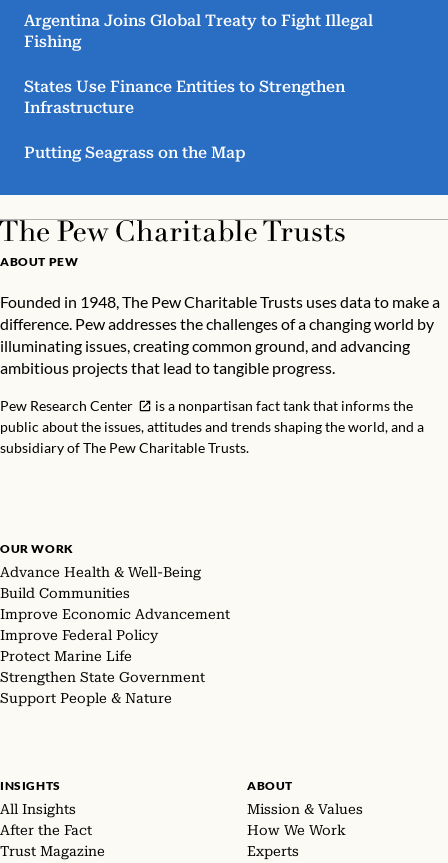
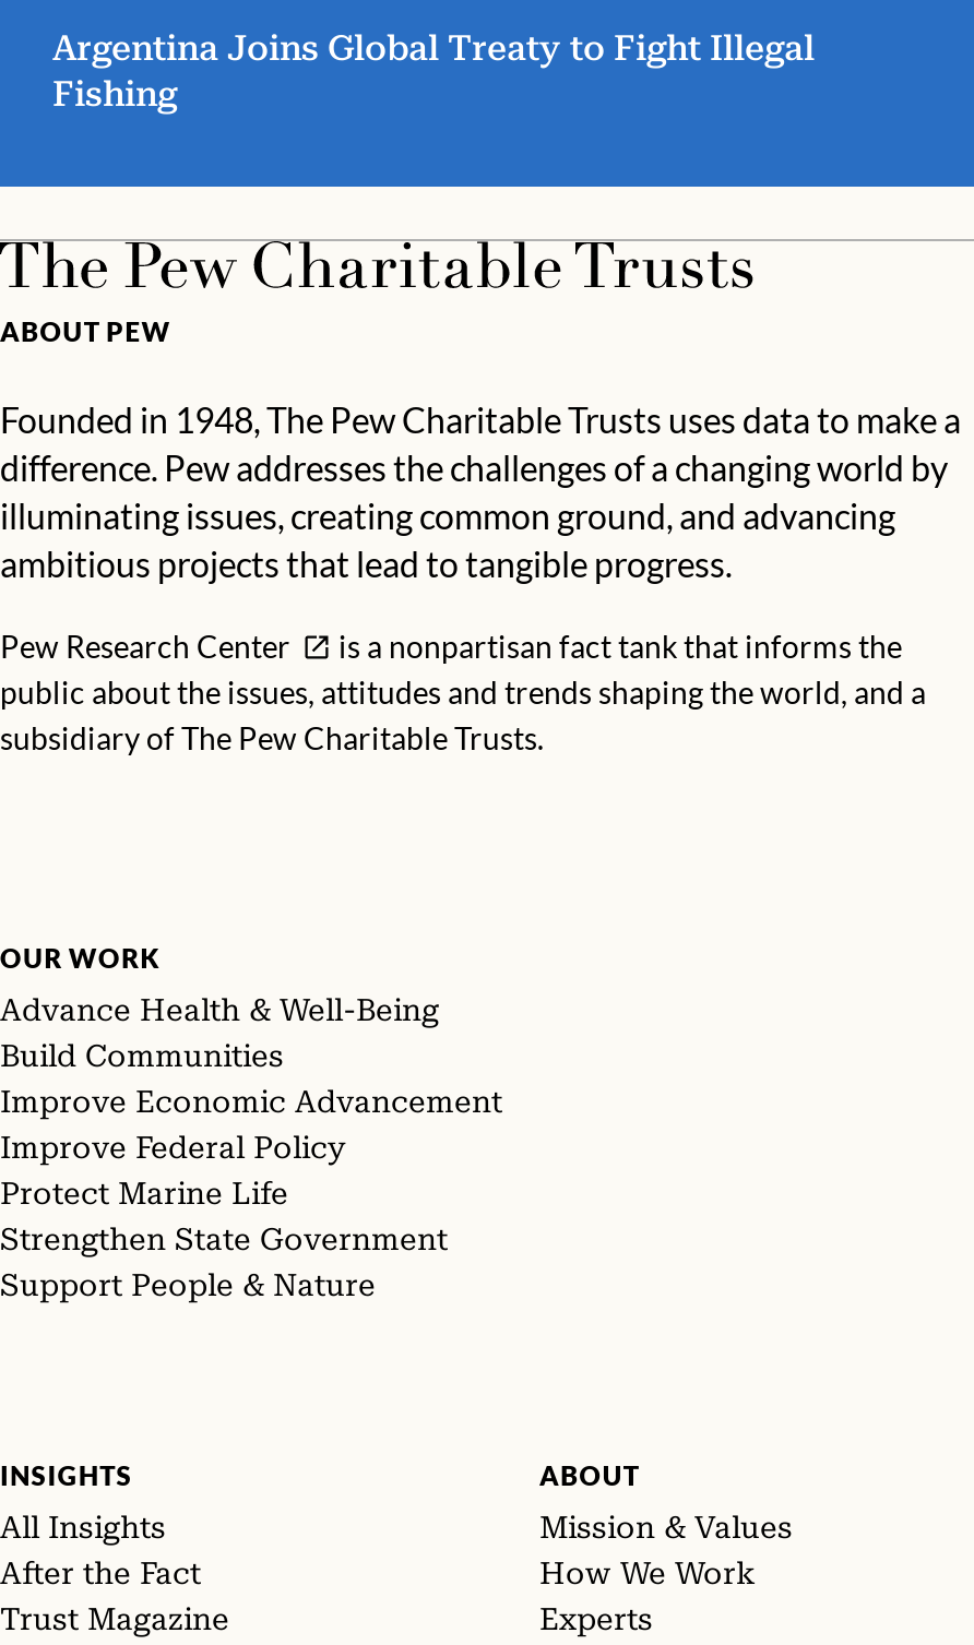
- States Use Finance Entities to Strengthen
- Infrastructure
- Putting Seagrass on the Map
